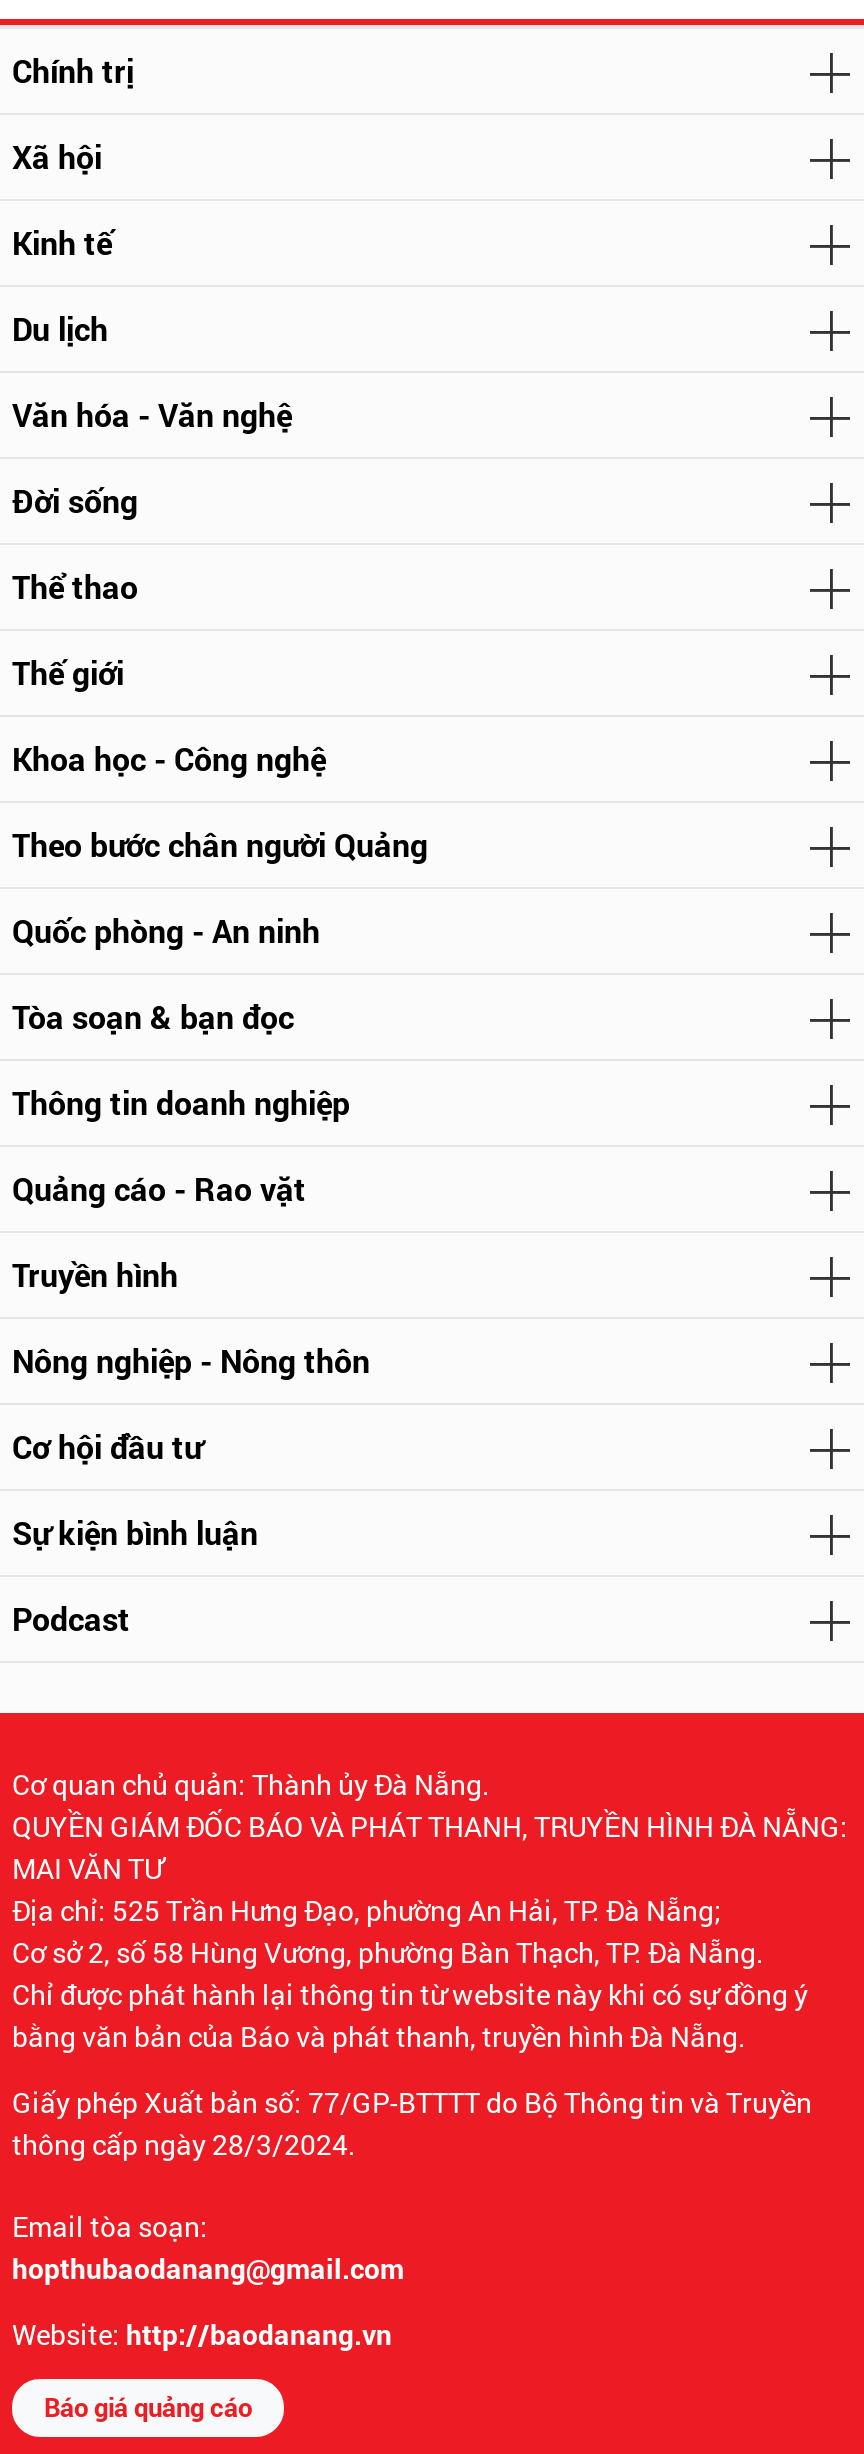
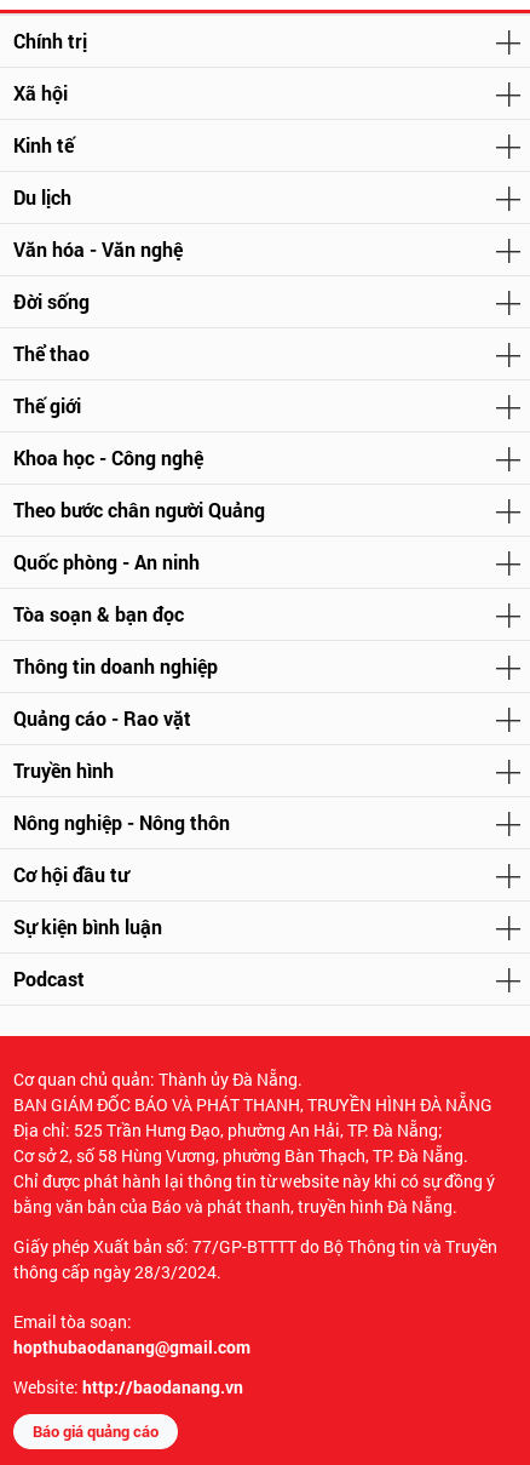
- QUYỀN GIÁM ĐỐC BÁO VÀ PHÁT THANH, TRUYỀN HÌNH ĐÀ NẴNG:
- MAI VĂN TƯ
+ BAN GIÁM ĐỐC BÁO VÀ PHÁT THANH, TRUYỀN HÌNH ĐÀ NẴNG
